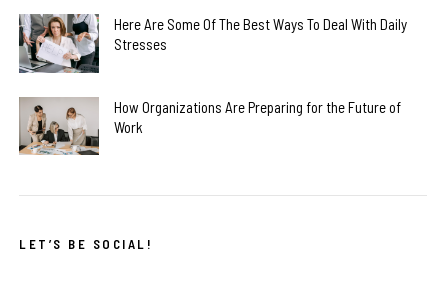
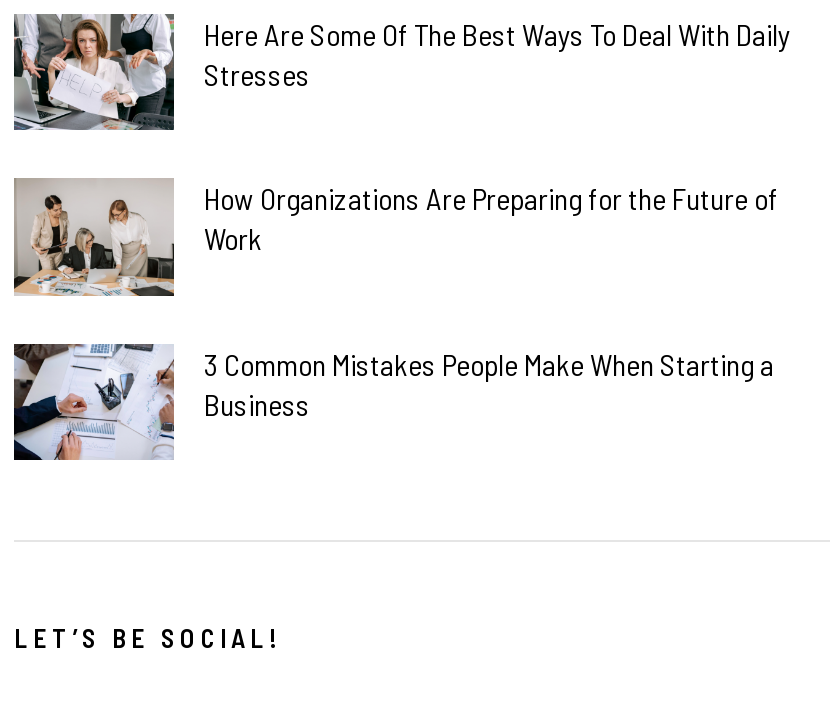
+ [image]
+ 3 Common Mistakes People Make When Starting a
+ Business
